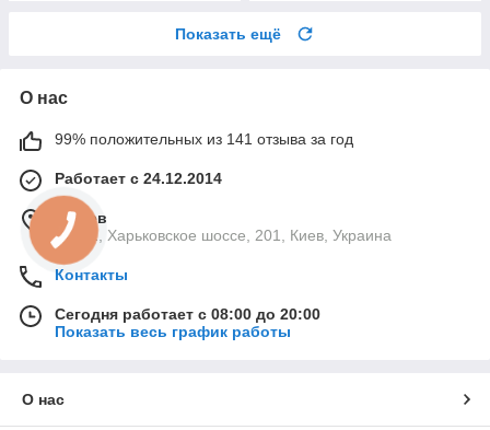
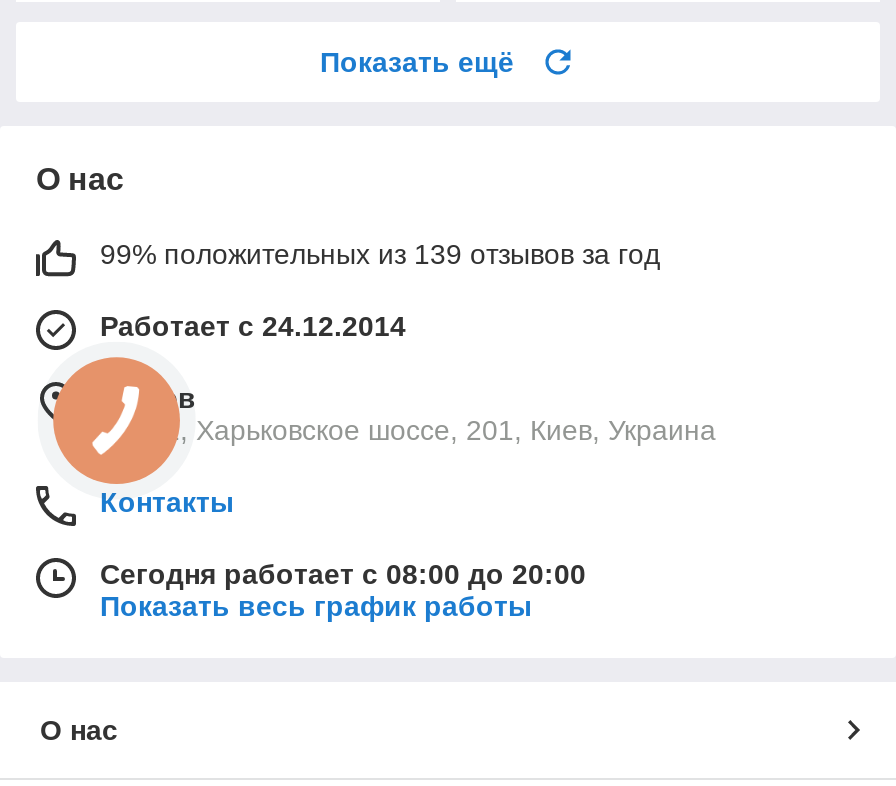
- 99% положительных из 141 отзыва за год
+ 99% положительных из 139 отзывов за год
